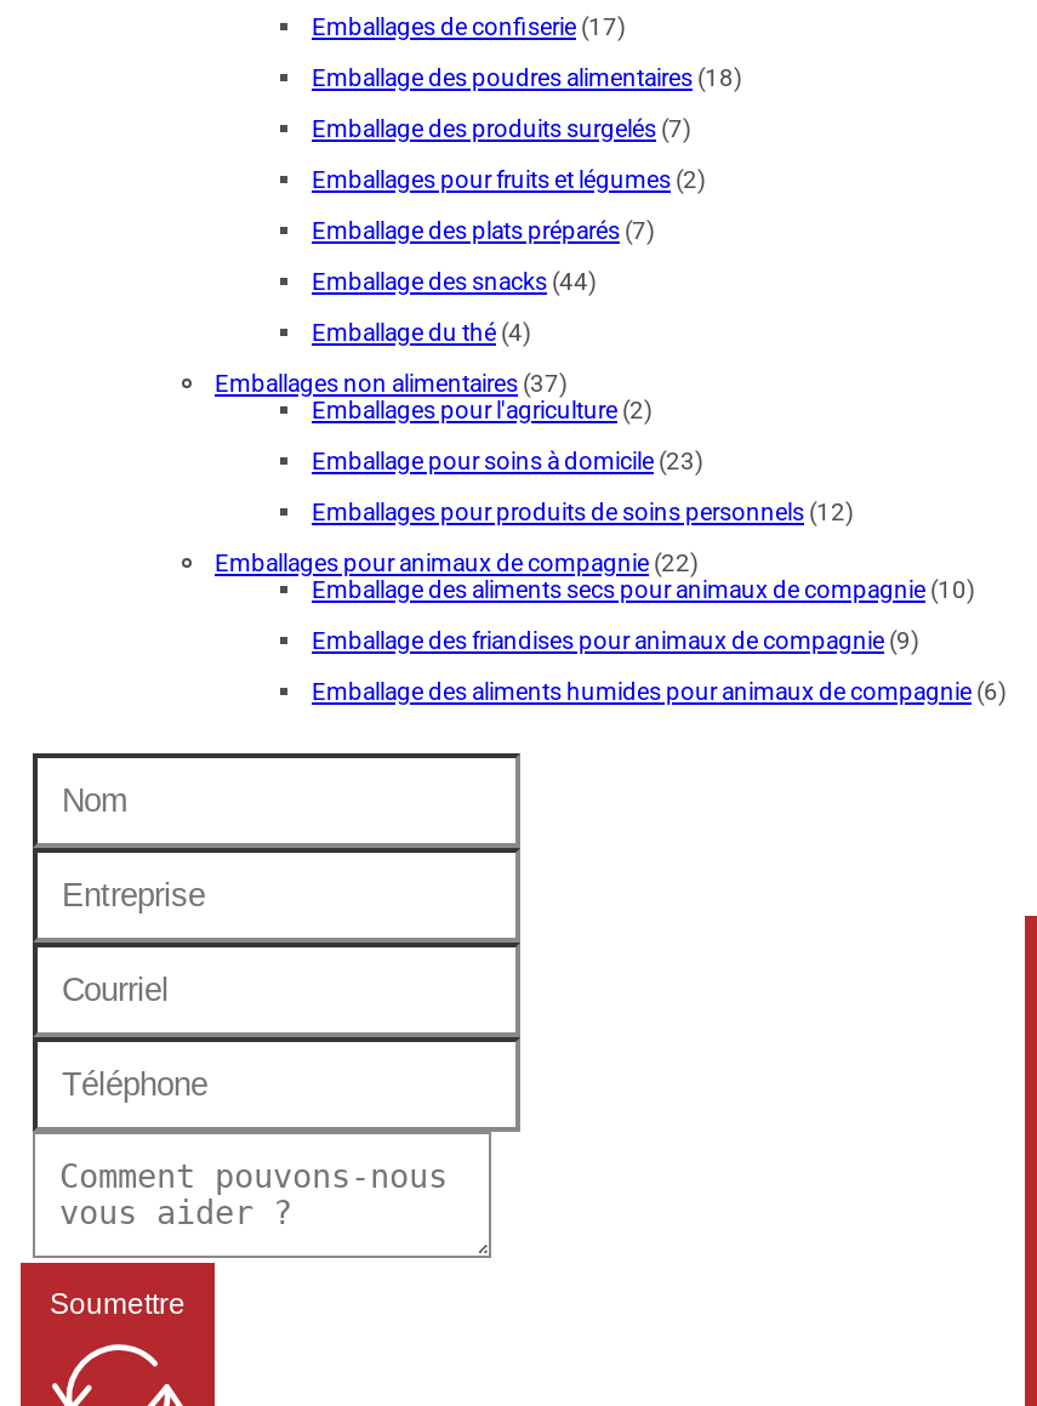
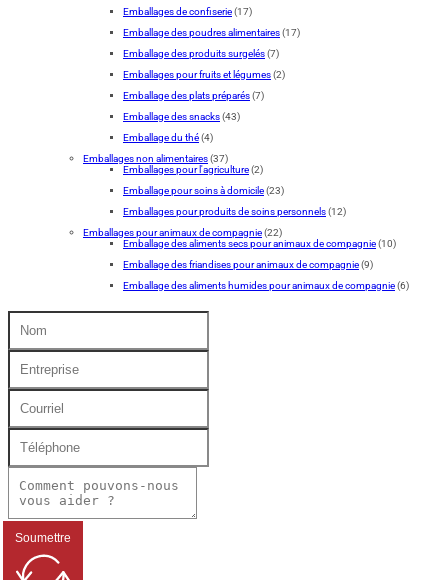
- Emballage des poudres alimentaires (18)
+ Emballage des poudres alimentaires (17)

- Emballage des snacks (44)
+ Emballage des snacks (43)
